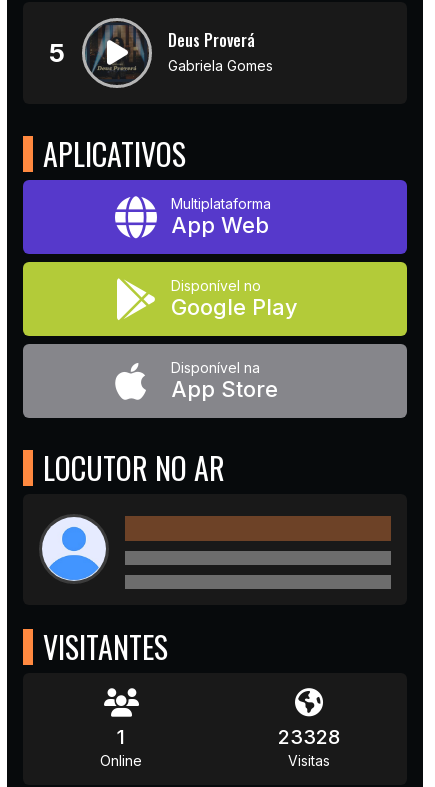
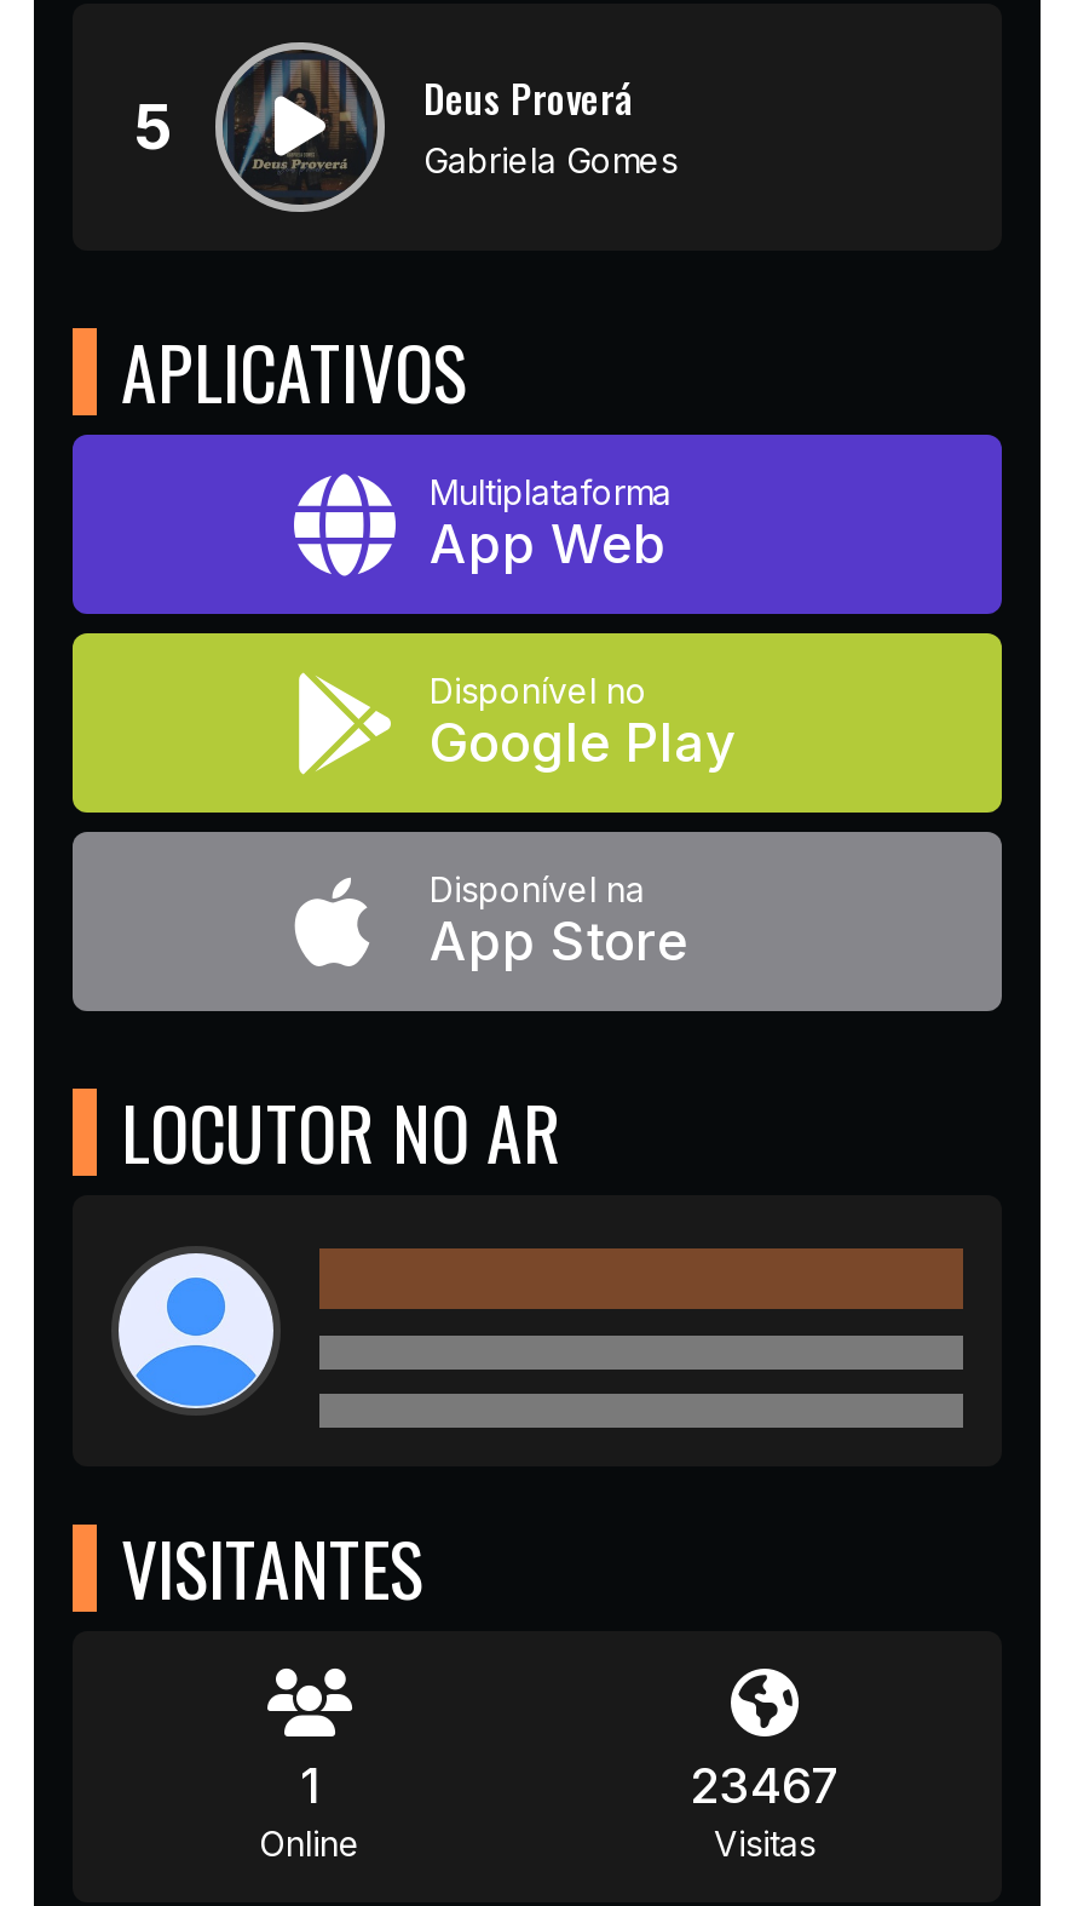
- 23328
+ 23467
